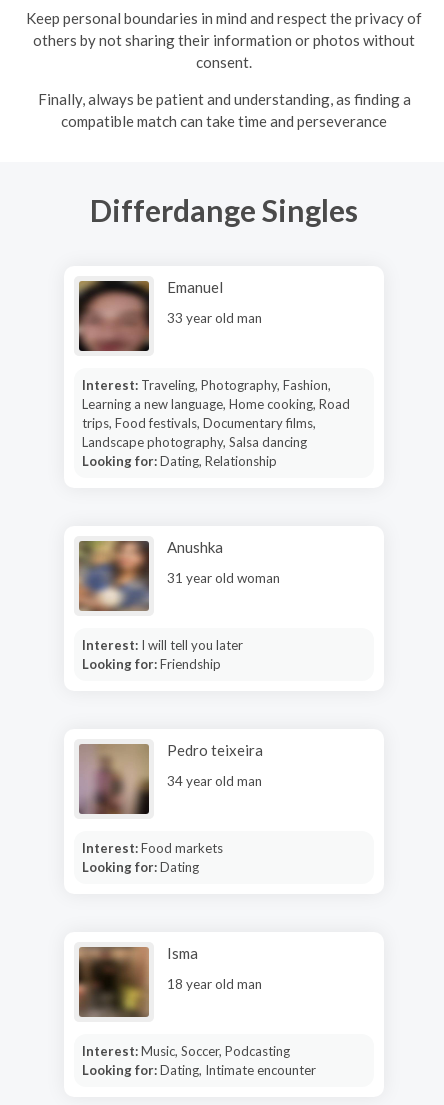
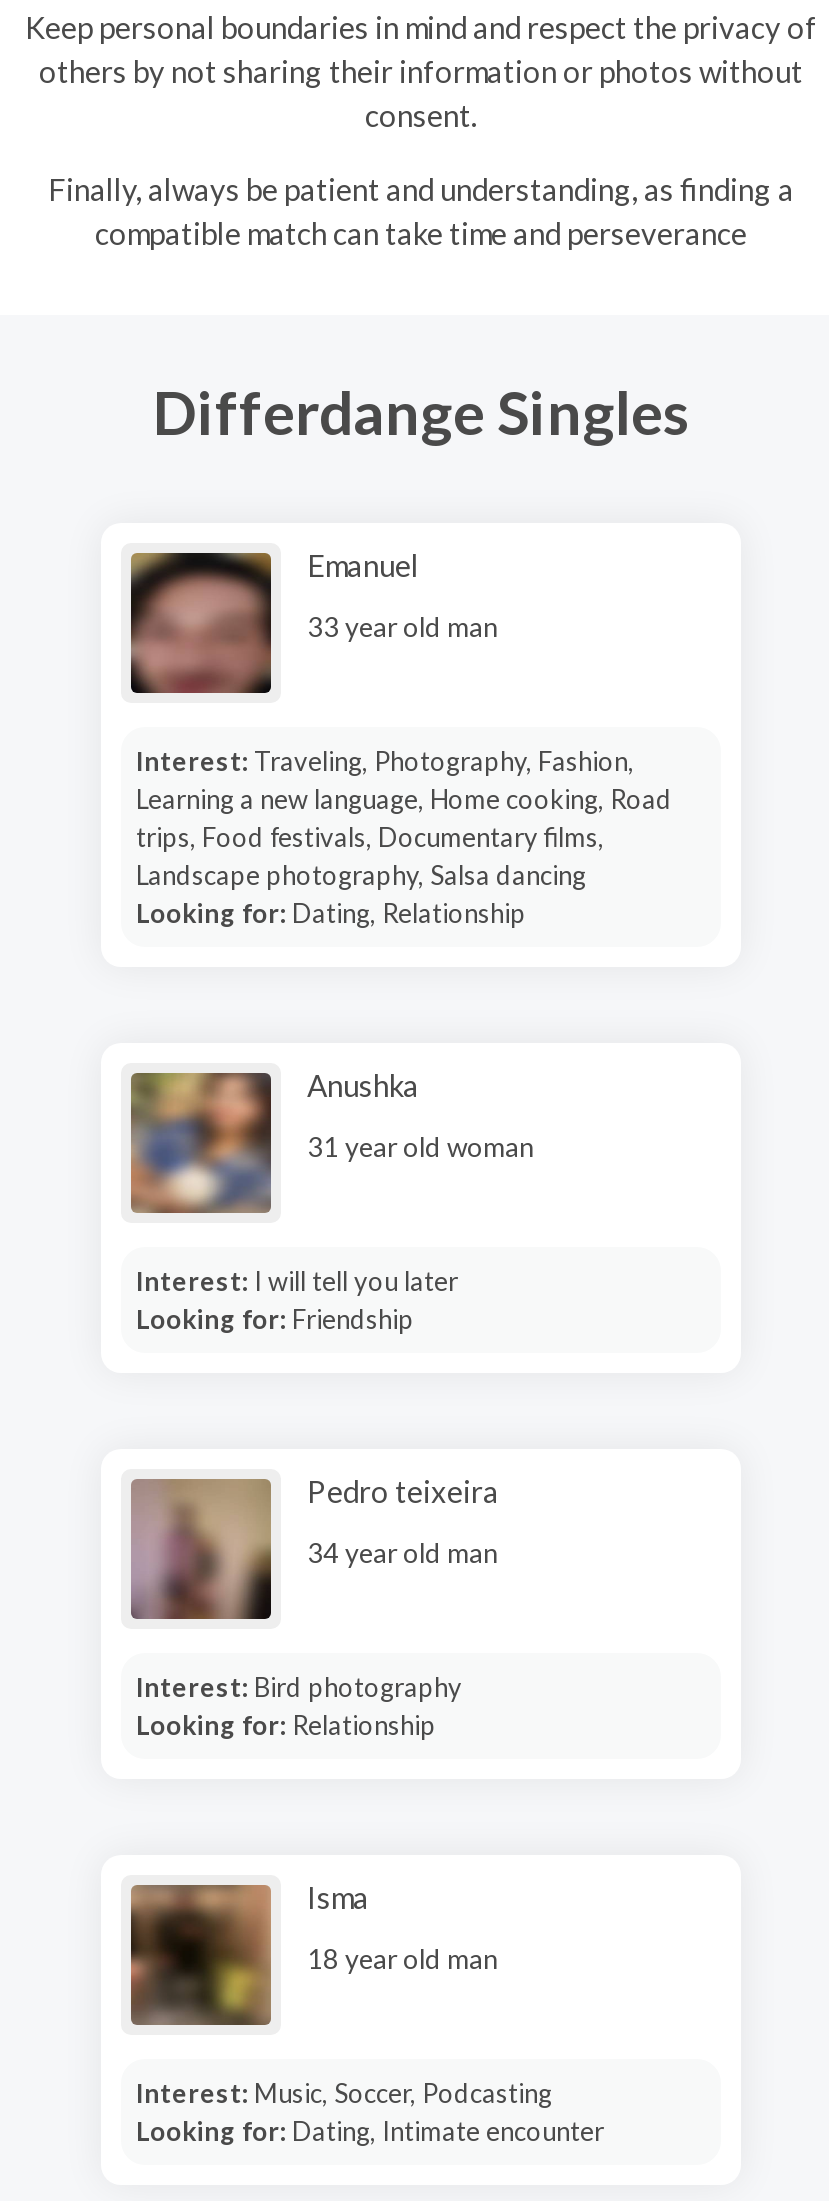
- Interest: Food markets
+ Interest: Bird photography

- Looking for: Dating
+ Looking for: Relationship
